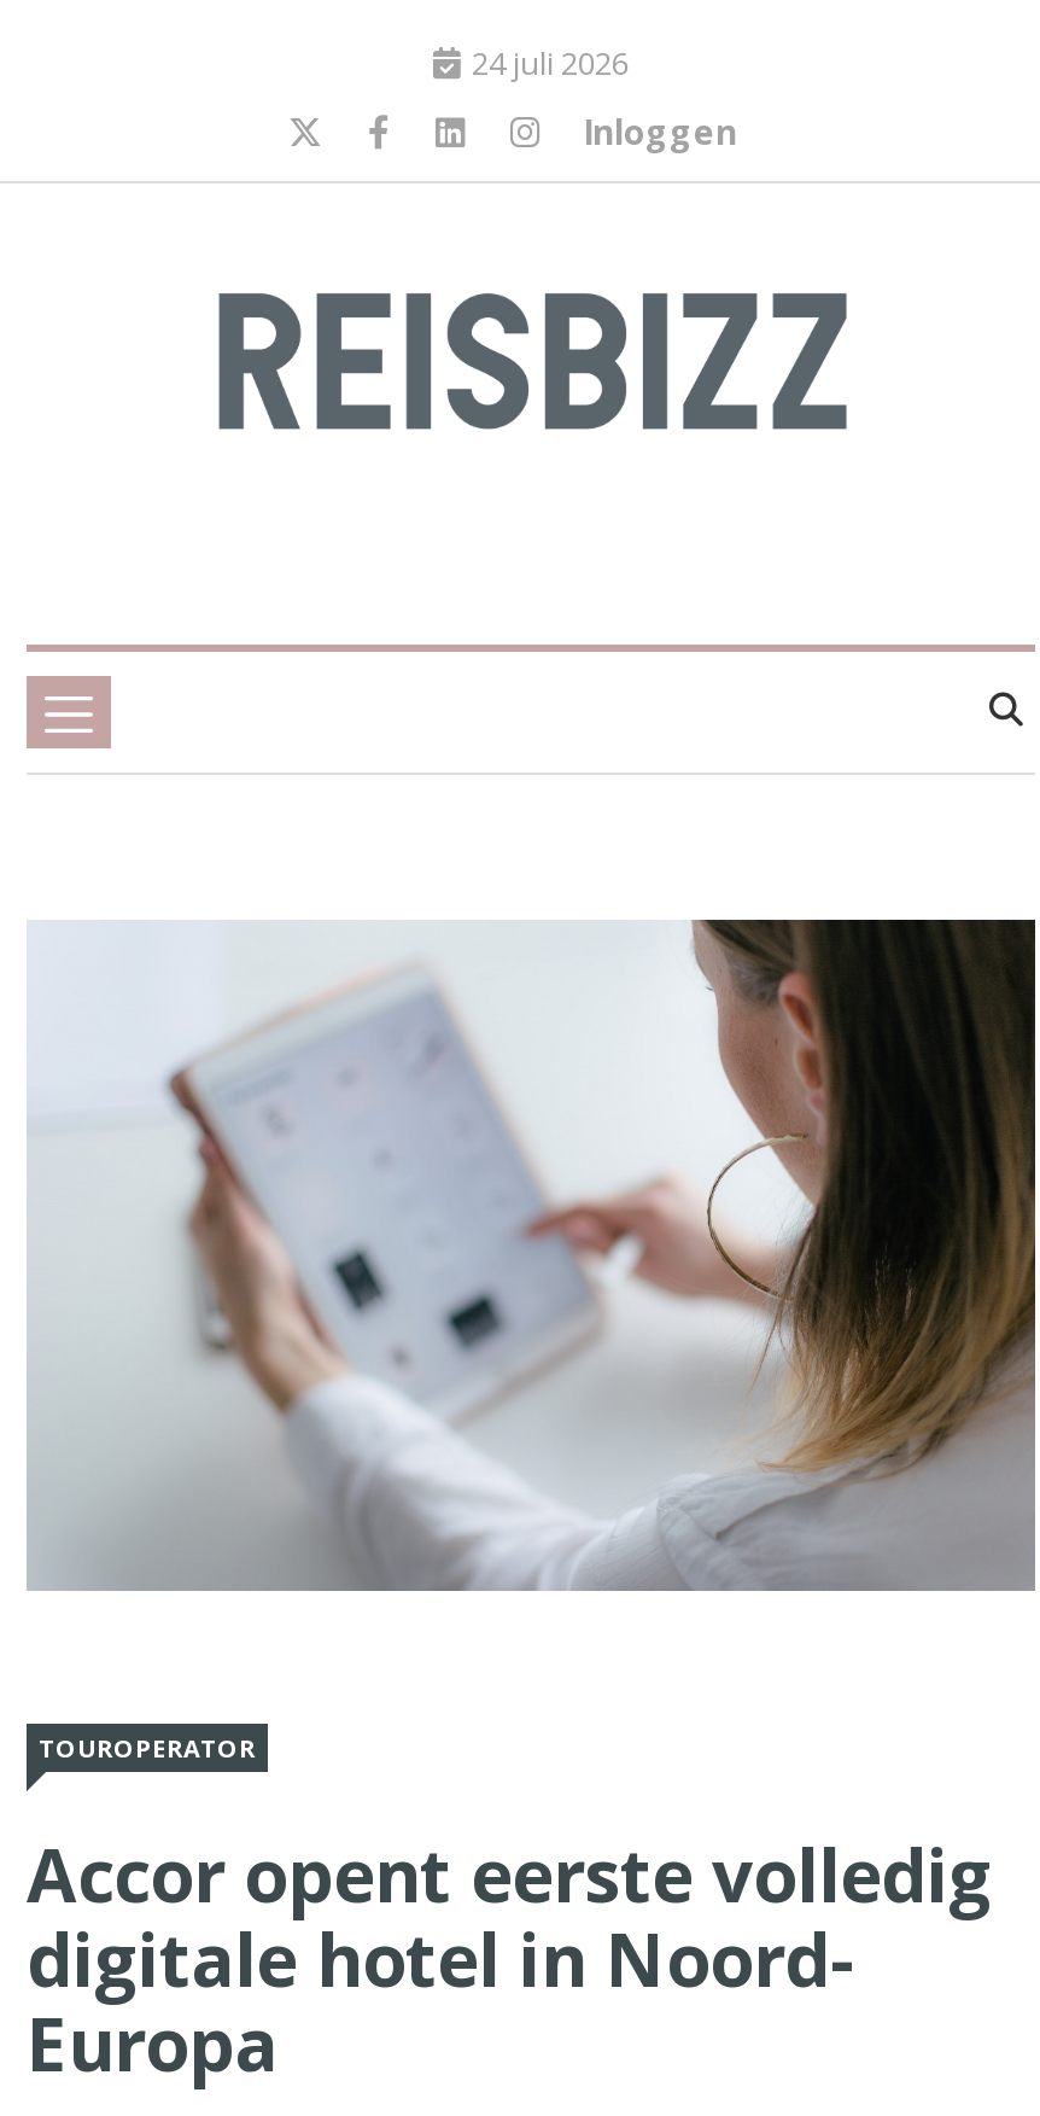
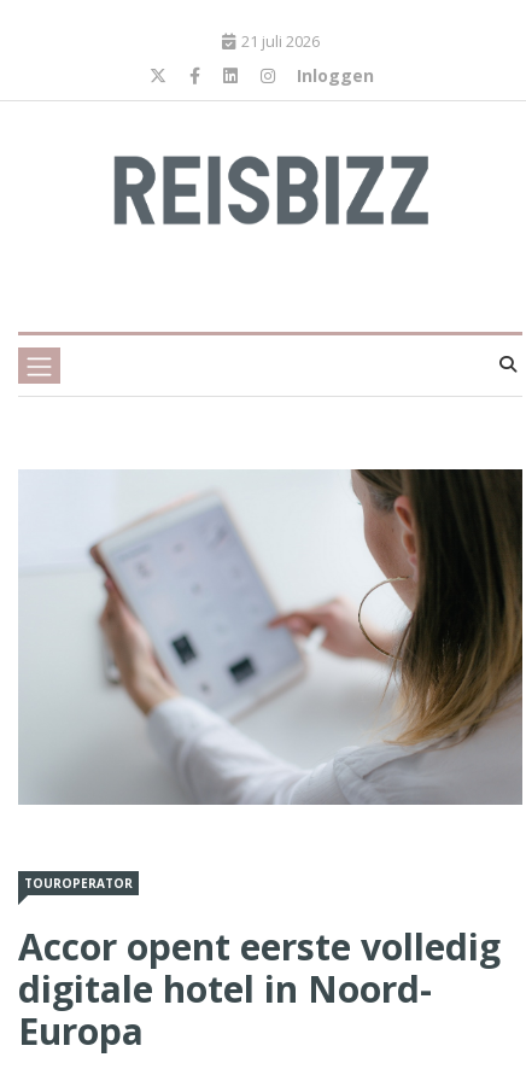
- 24 juli 2026
+ 21 juli 2026
